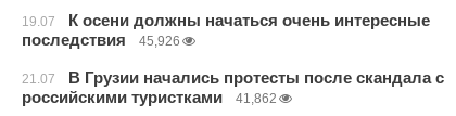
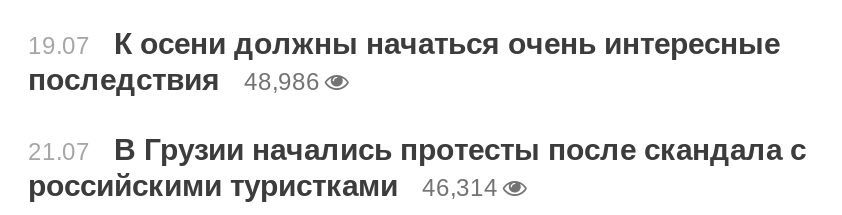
- последствия 45,926
+ последствия 48,986

- российскими туристками 41,862
+ российскими туристками 46,314
